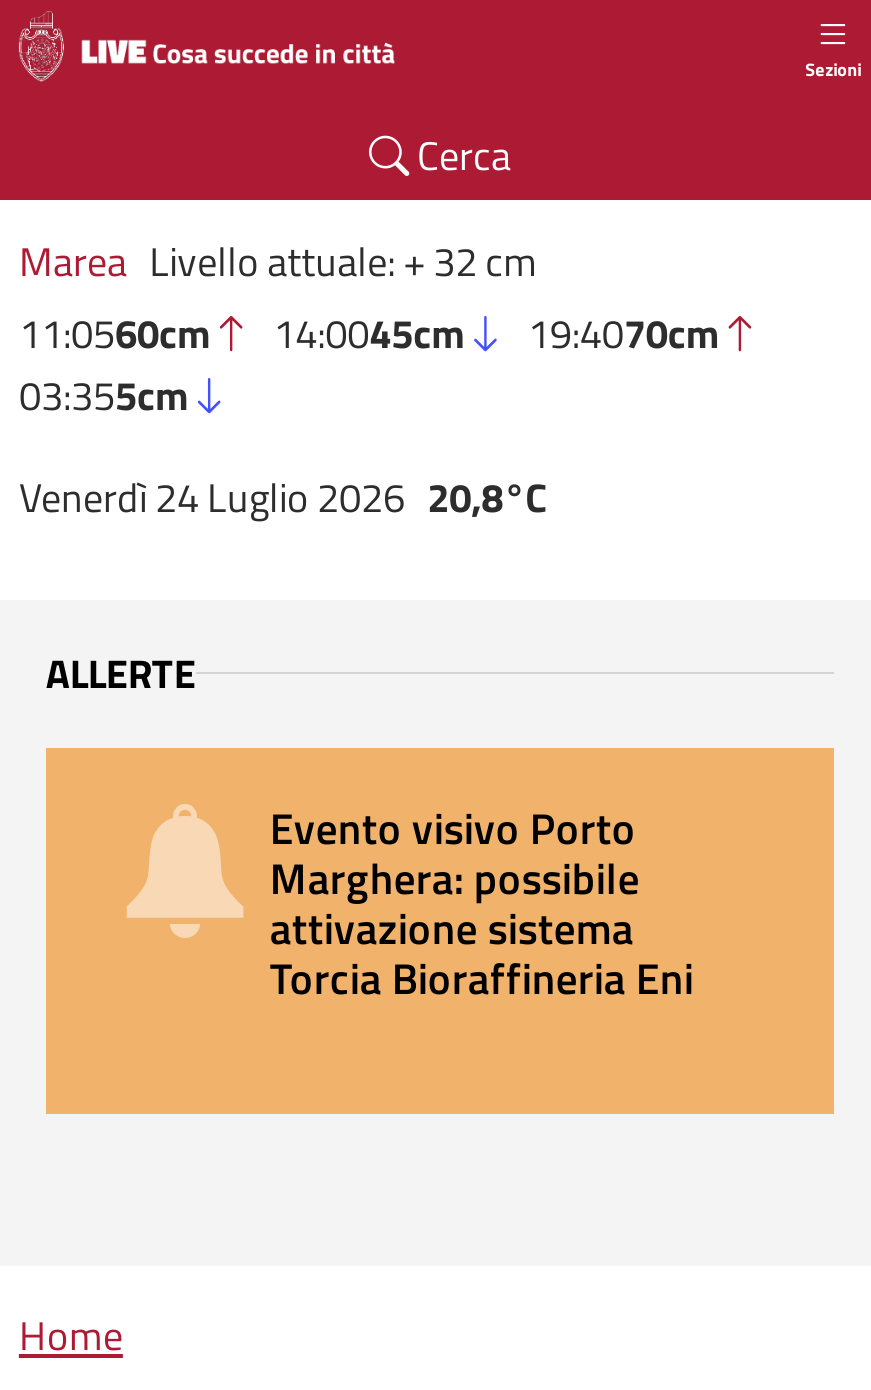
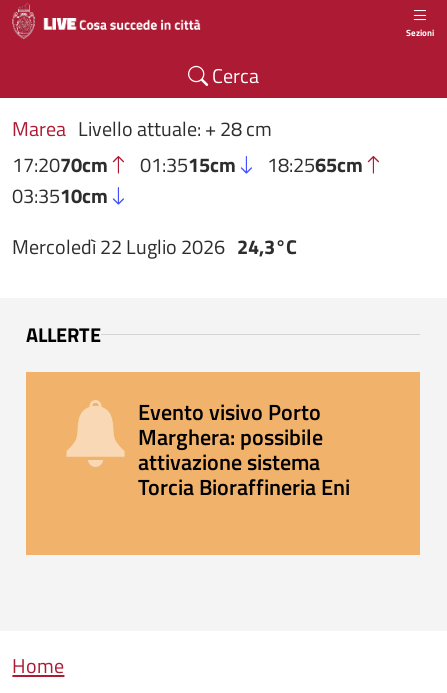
- Marea Livello attuale: + 32 cm
- 11:0560cm
- 14:0045cm
- 19:4070cm
- 03:355cm
+ Marea Livello attuale: + 28 cm
+ 17:2070cm
+ 01:3515cm
+ 18:2565cm
+ 03:3510cm

- Venerdì 24 Luglio 2026 20,8°C
+ Mercoledì 22 Luglio 2026 24,3°C
